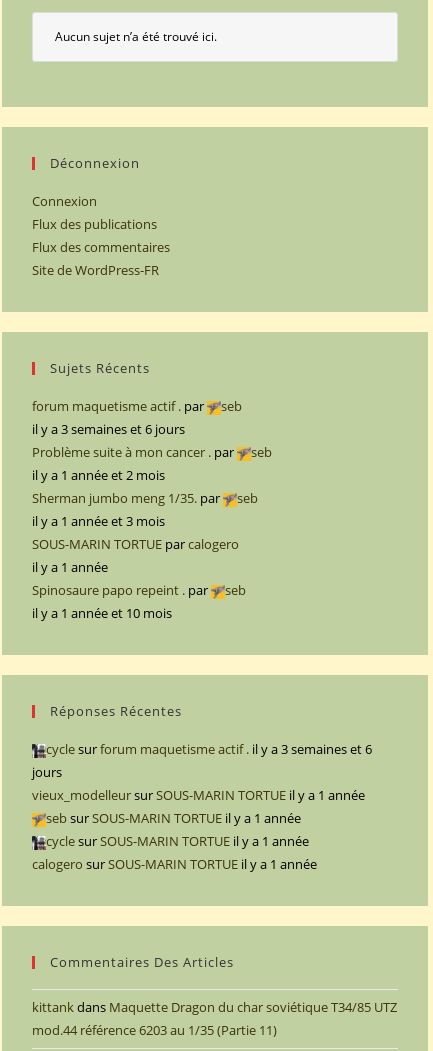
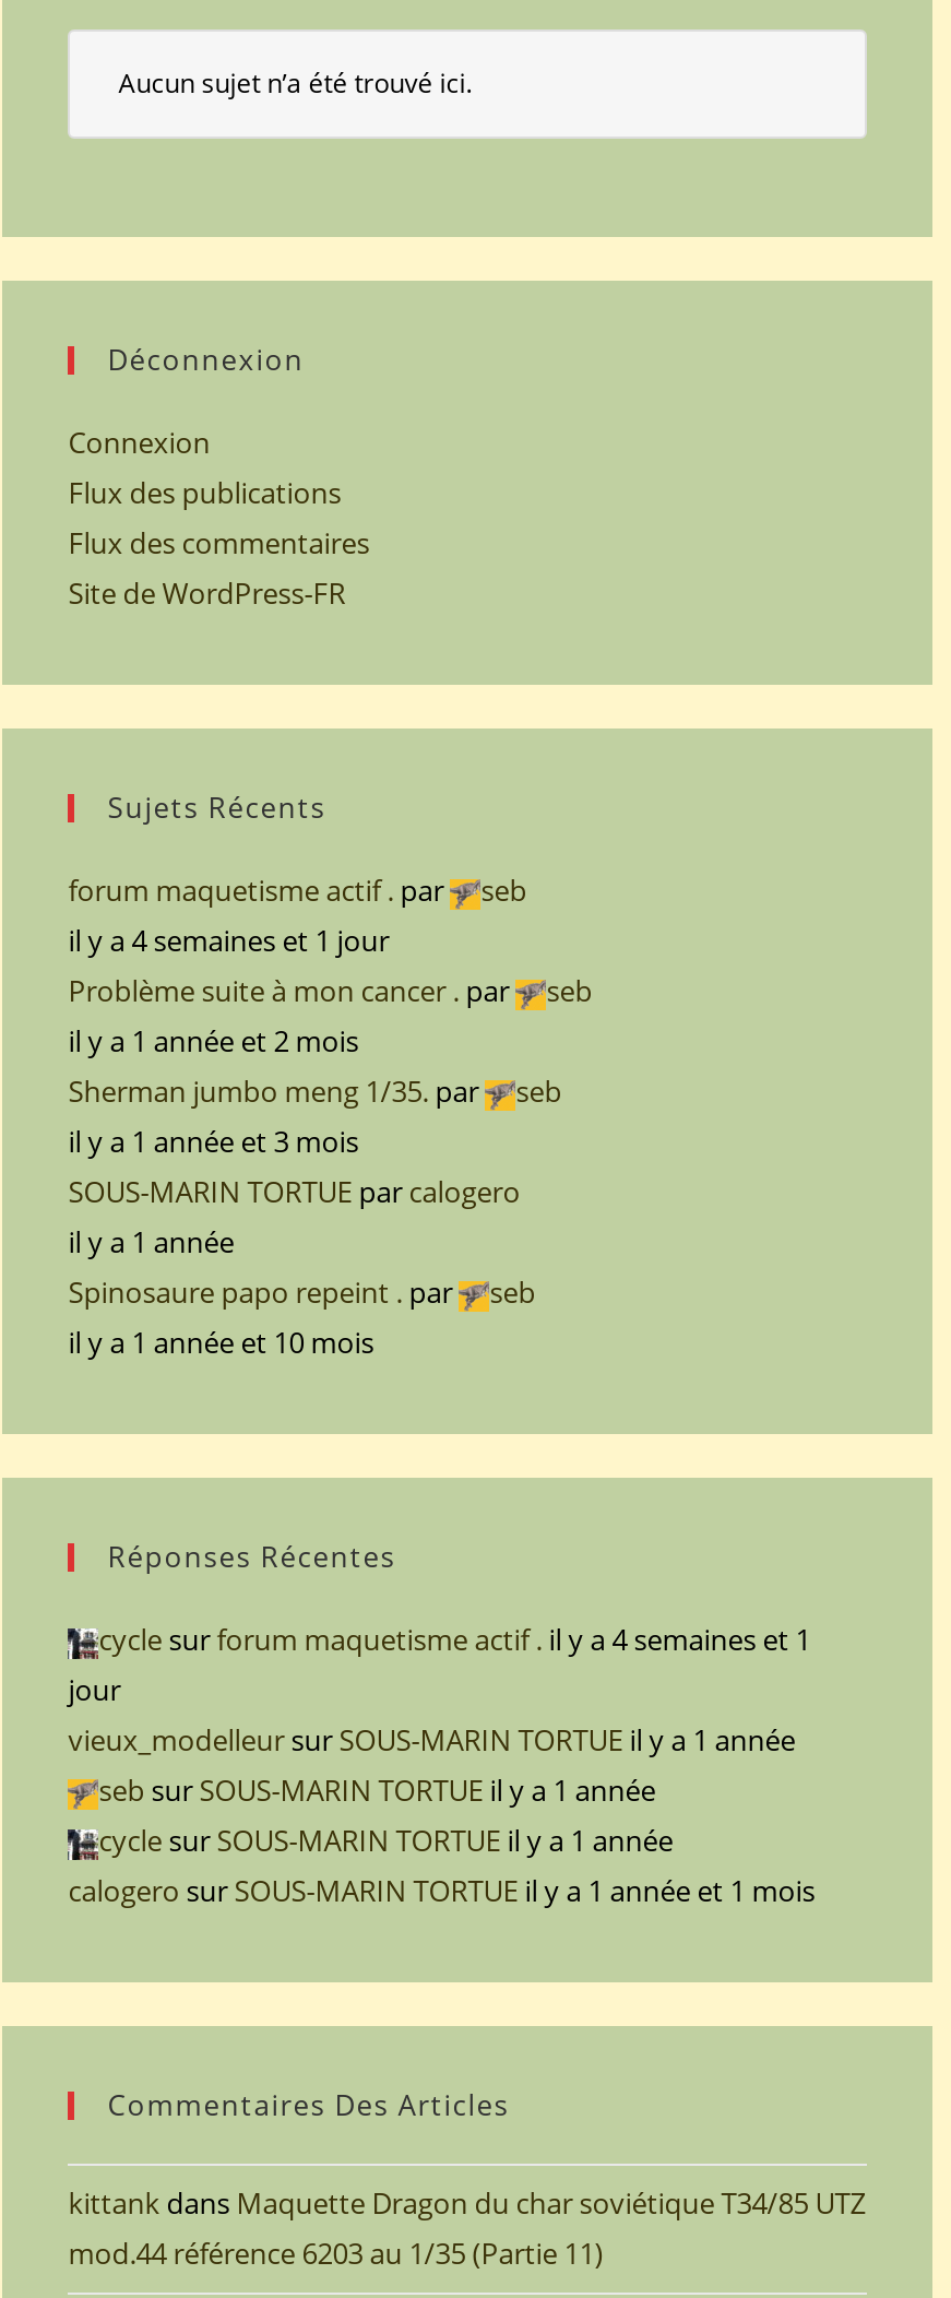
- il y a 3 semaines et 6 jours
+ il y a 4 semaines et 1 jour

- cycle surforum maquetisme actif . il y a 3 semaines et 6
- jours
+ cycle surforum maquetisme actif . il y a 4 semaines et 1
+ jour

- calogero sur SOUS-MARIN TORTUE il y a 1 année
+ calogero sur SOUS-MARIN TORTUE il y a 1 année et 1 mois
